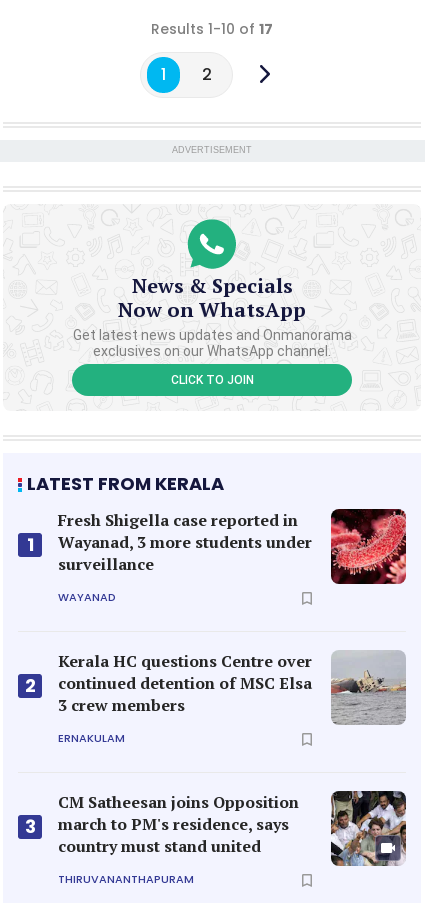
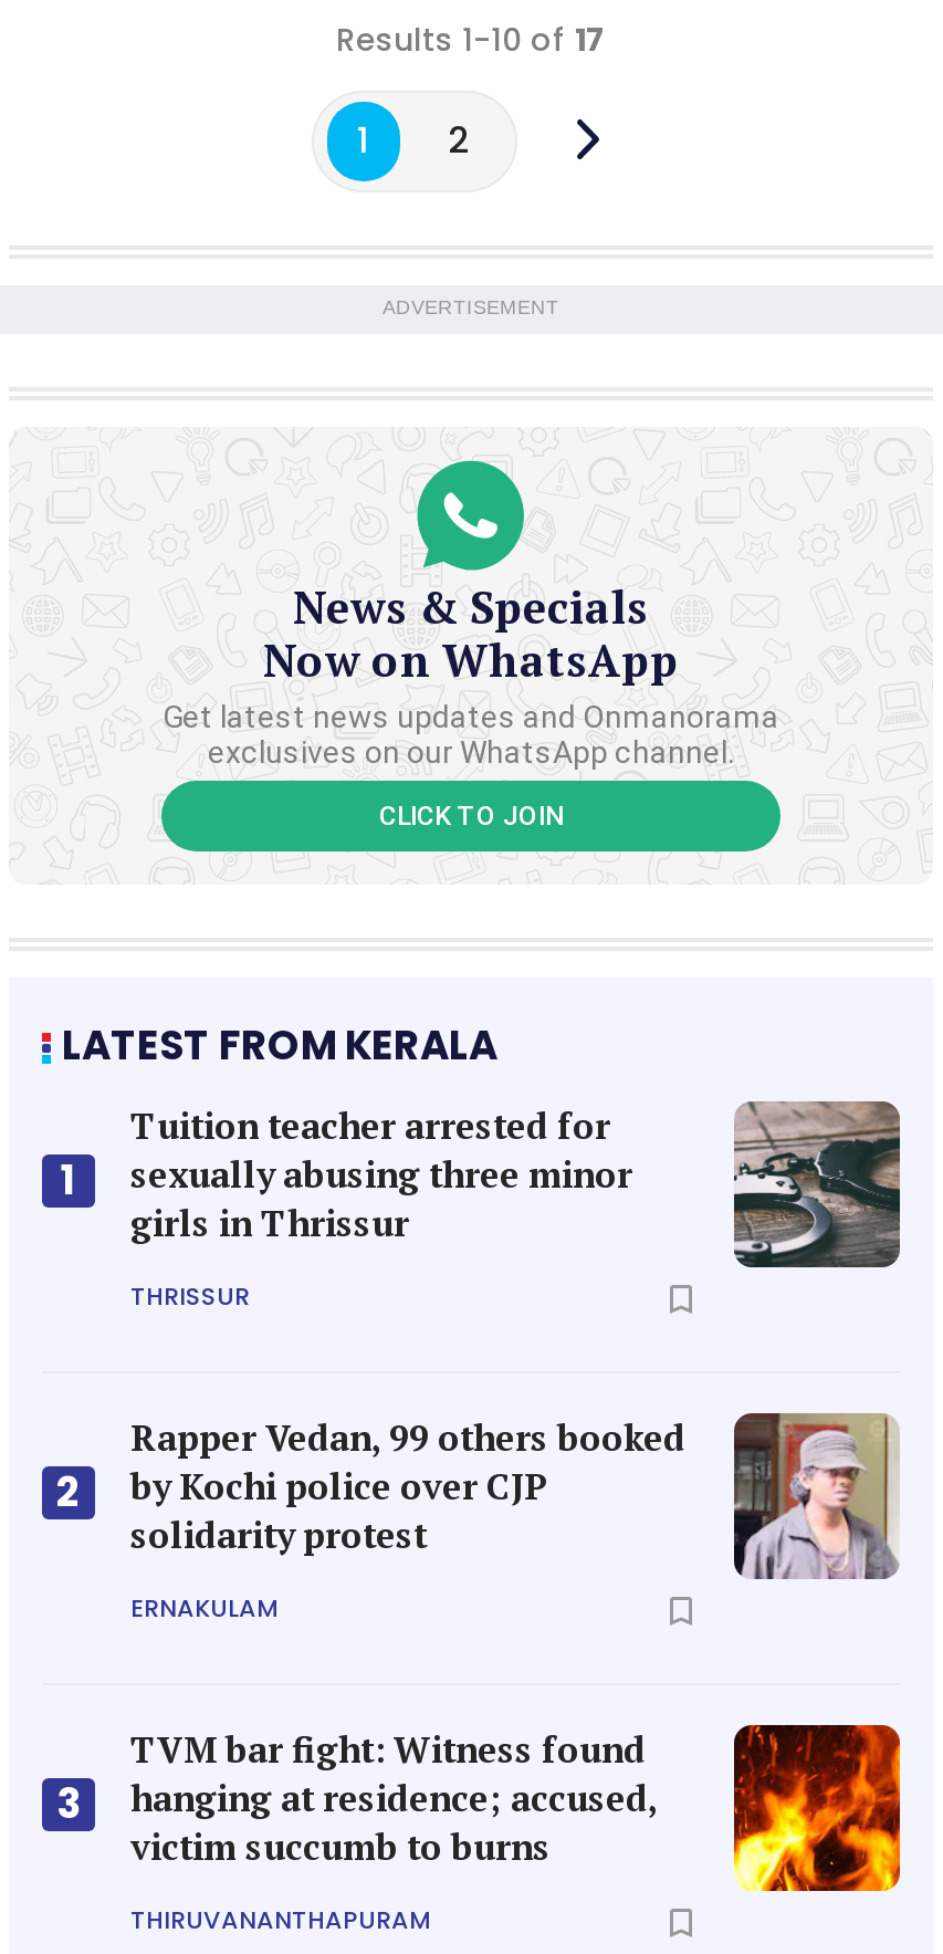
- Fresh Shigella case reported in
- Wayanad, 3 more students under
- surveillance
+ Tuition teacher arrested for
+ sexually abusing three minor
+ girls in Thrissur

- [image]
+ [image]

- WAYANAD
+ THRISSUR

- [image]
- Kerala HC questions Centre over
- continued detention of MSC Elsa
- 3 crew members
+ [image]
+ Rapper Vedan, 99 others booked
+ by Kochi police over CJP
+ solidarity protest

- [image]
- CM Satheesan joins Opposition
- march to PM's residence, says
- country must stand united
+ [image]
+ TVM bar fight: Witness found
+ hanging at residence; accused,
+ victim succumb to burns
